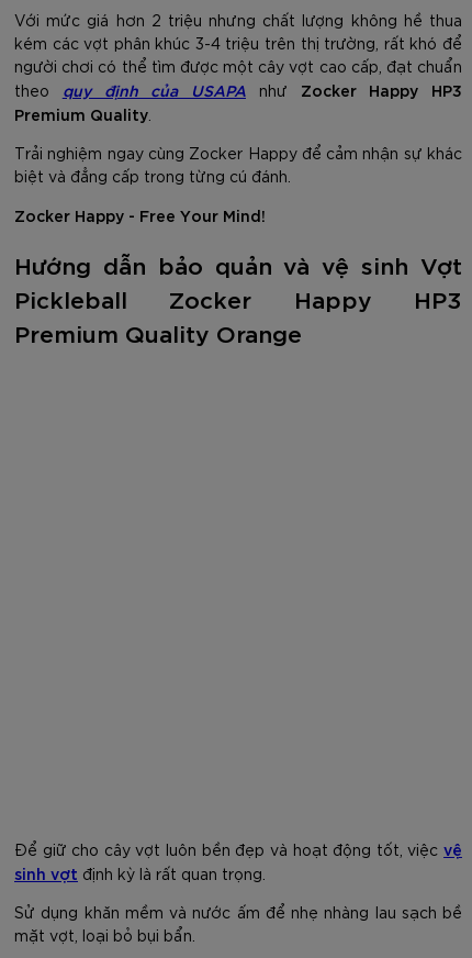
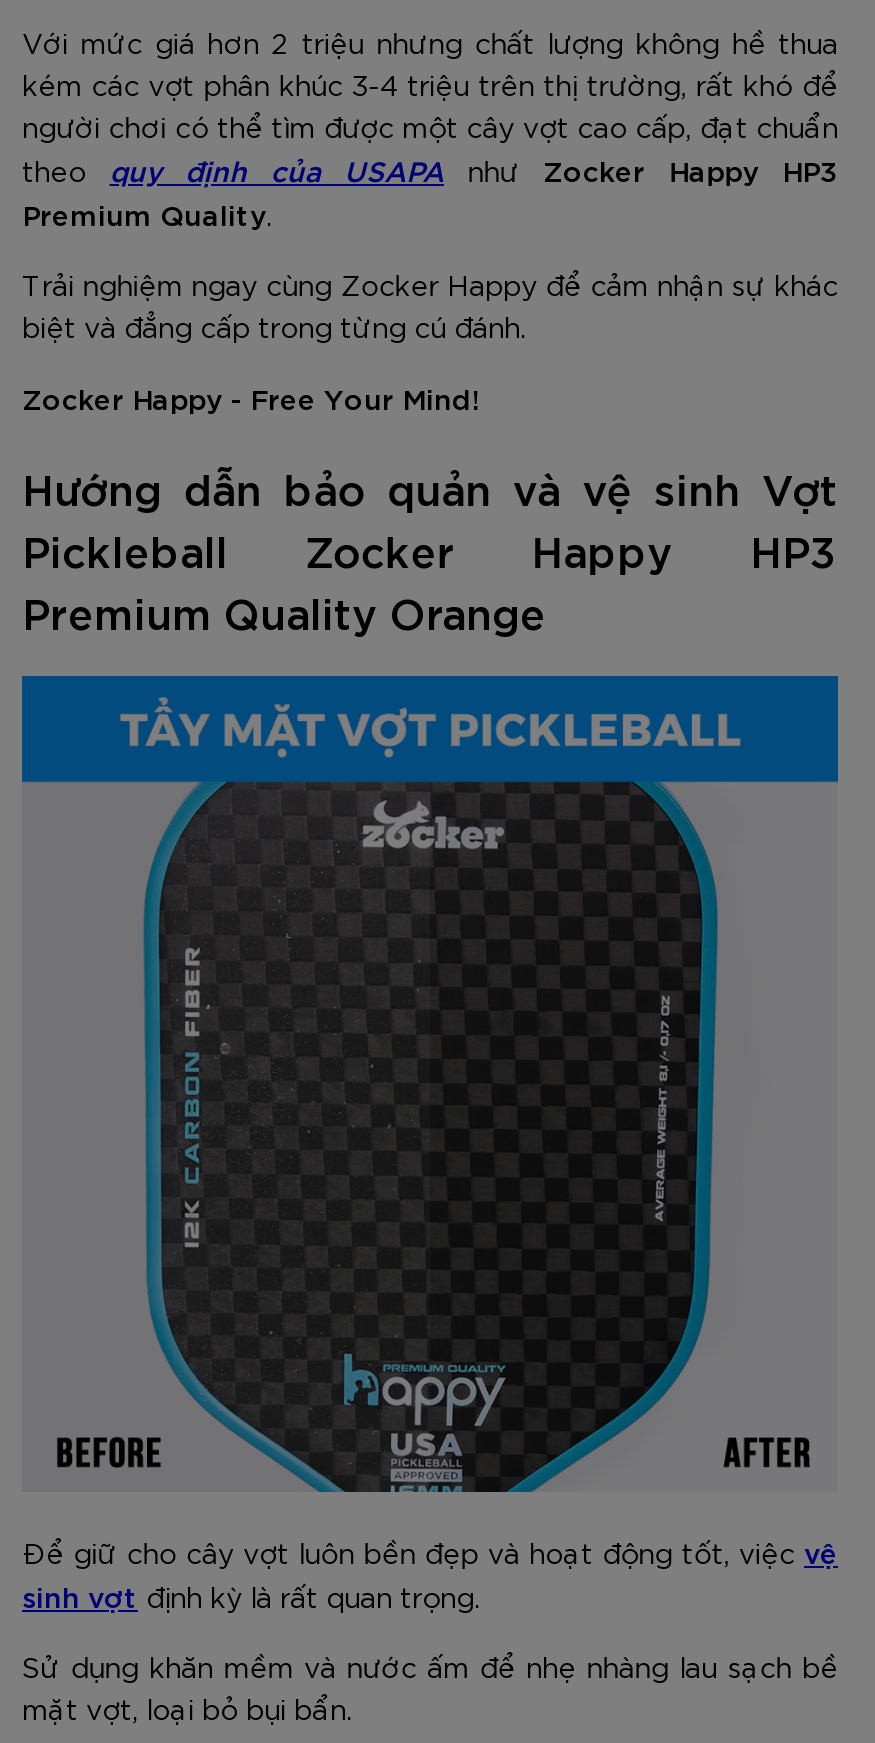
+ [image]
